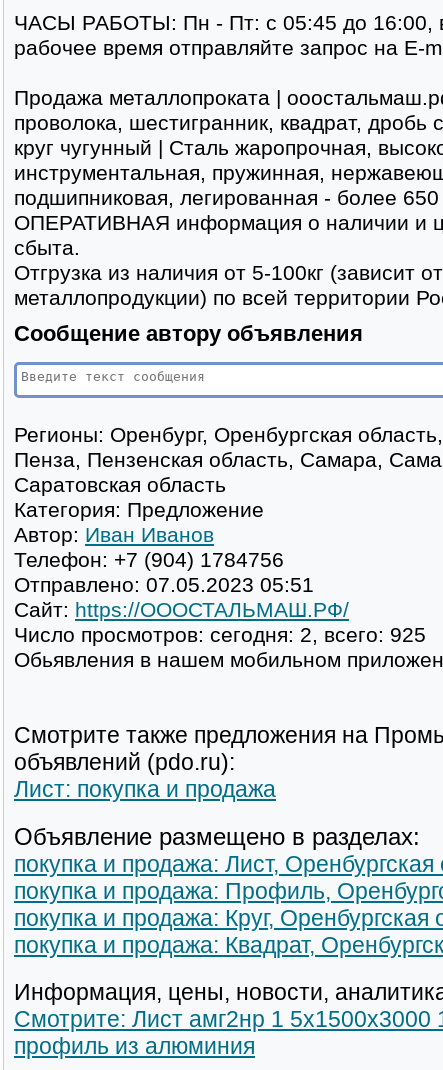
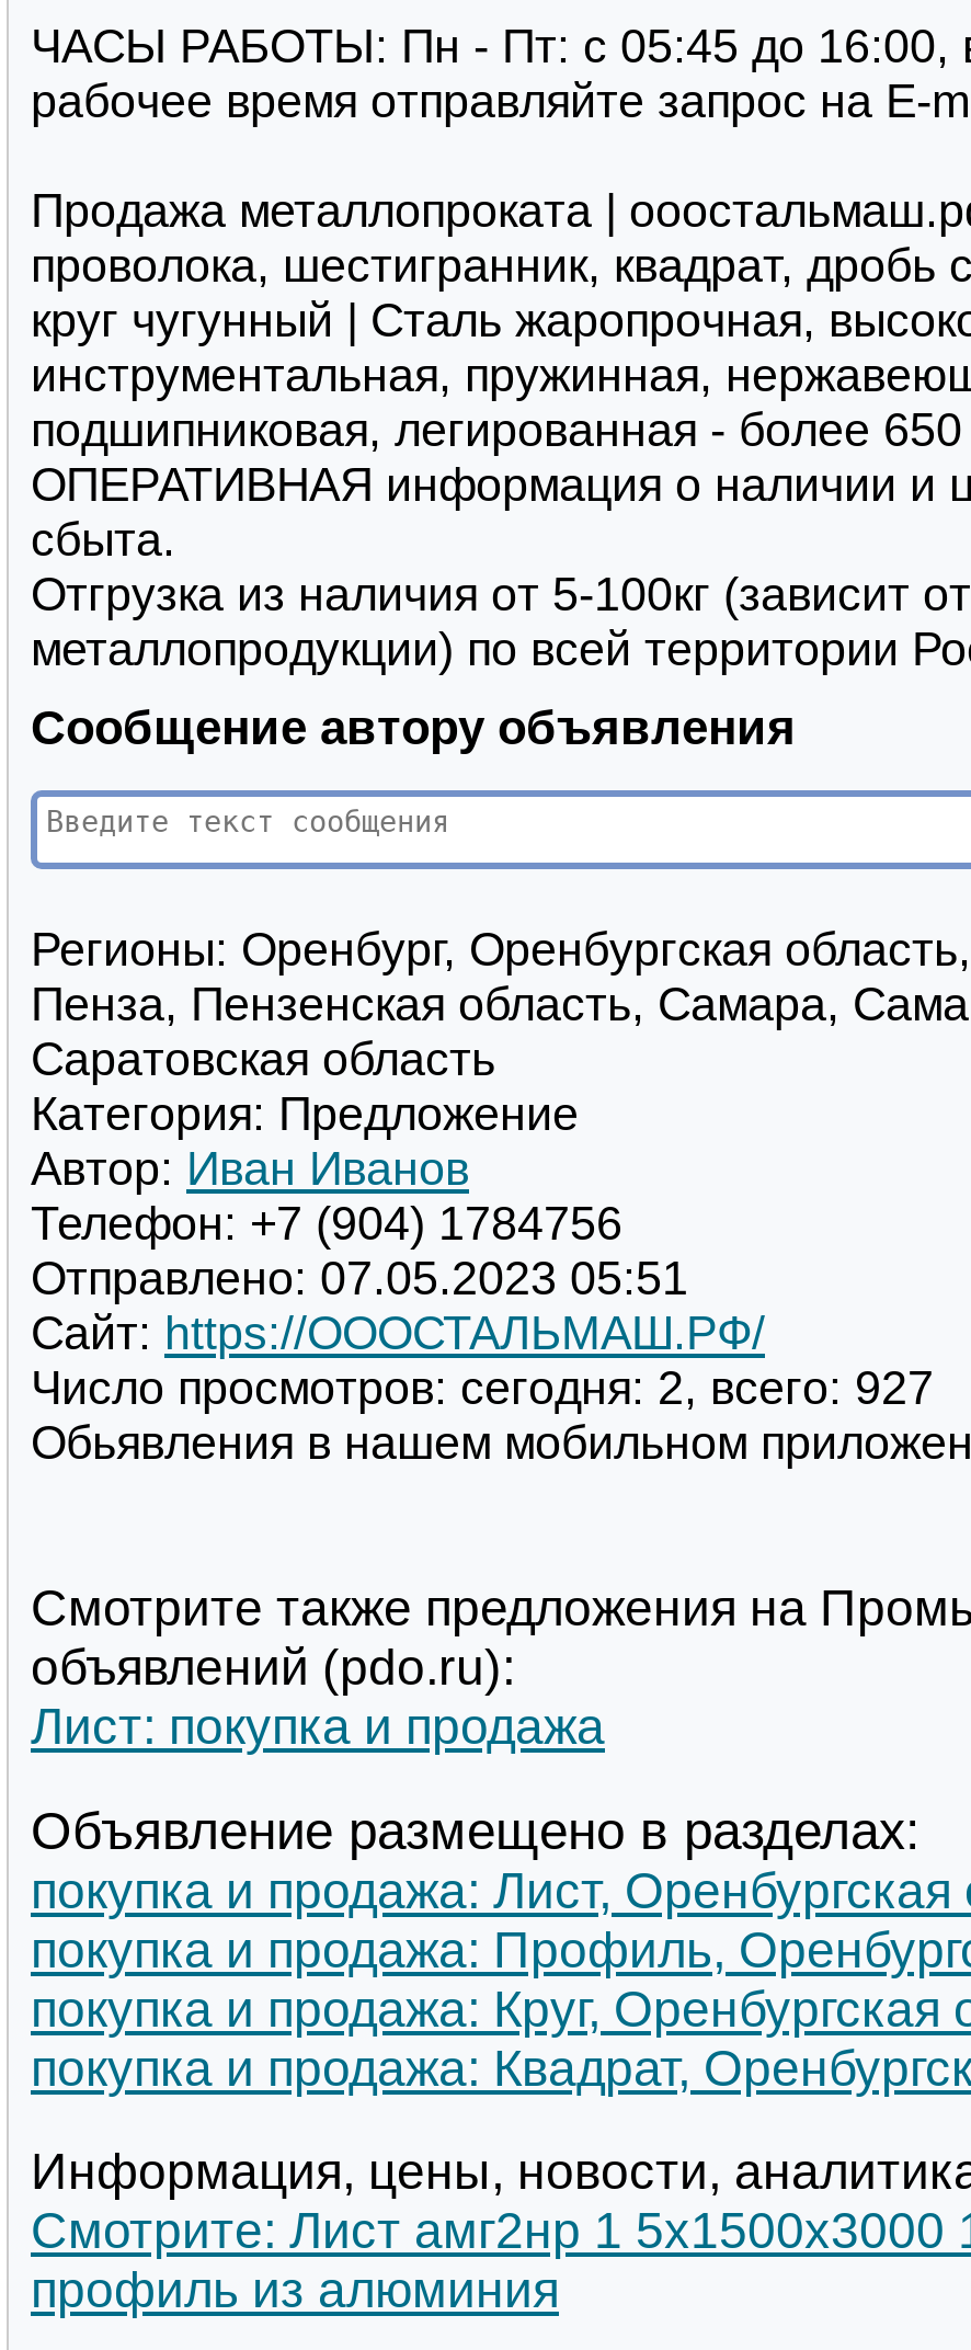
- Число просмотров: сегодня: 2, всего: 925
+ Число просмотров: сегодня: 2, всего: 927
